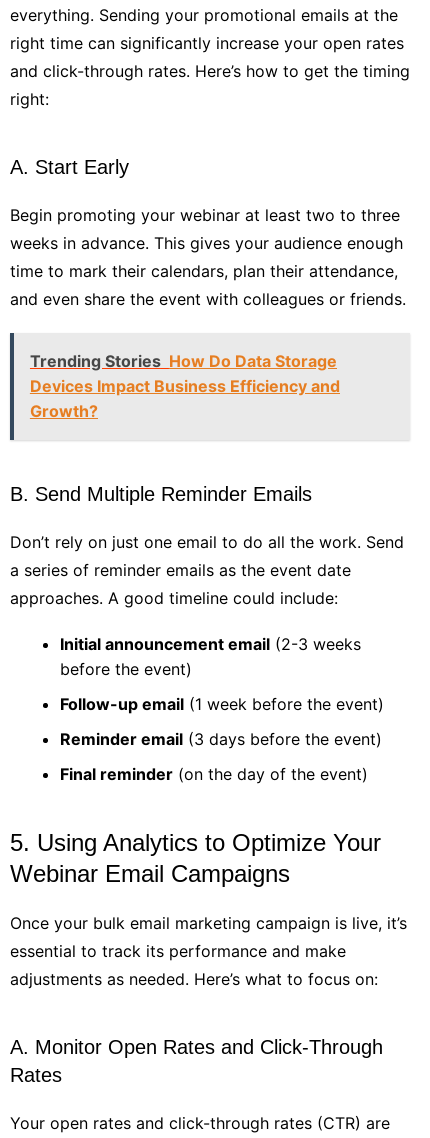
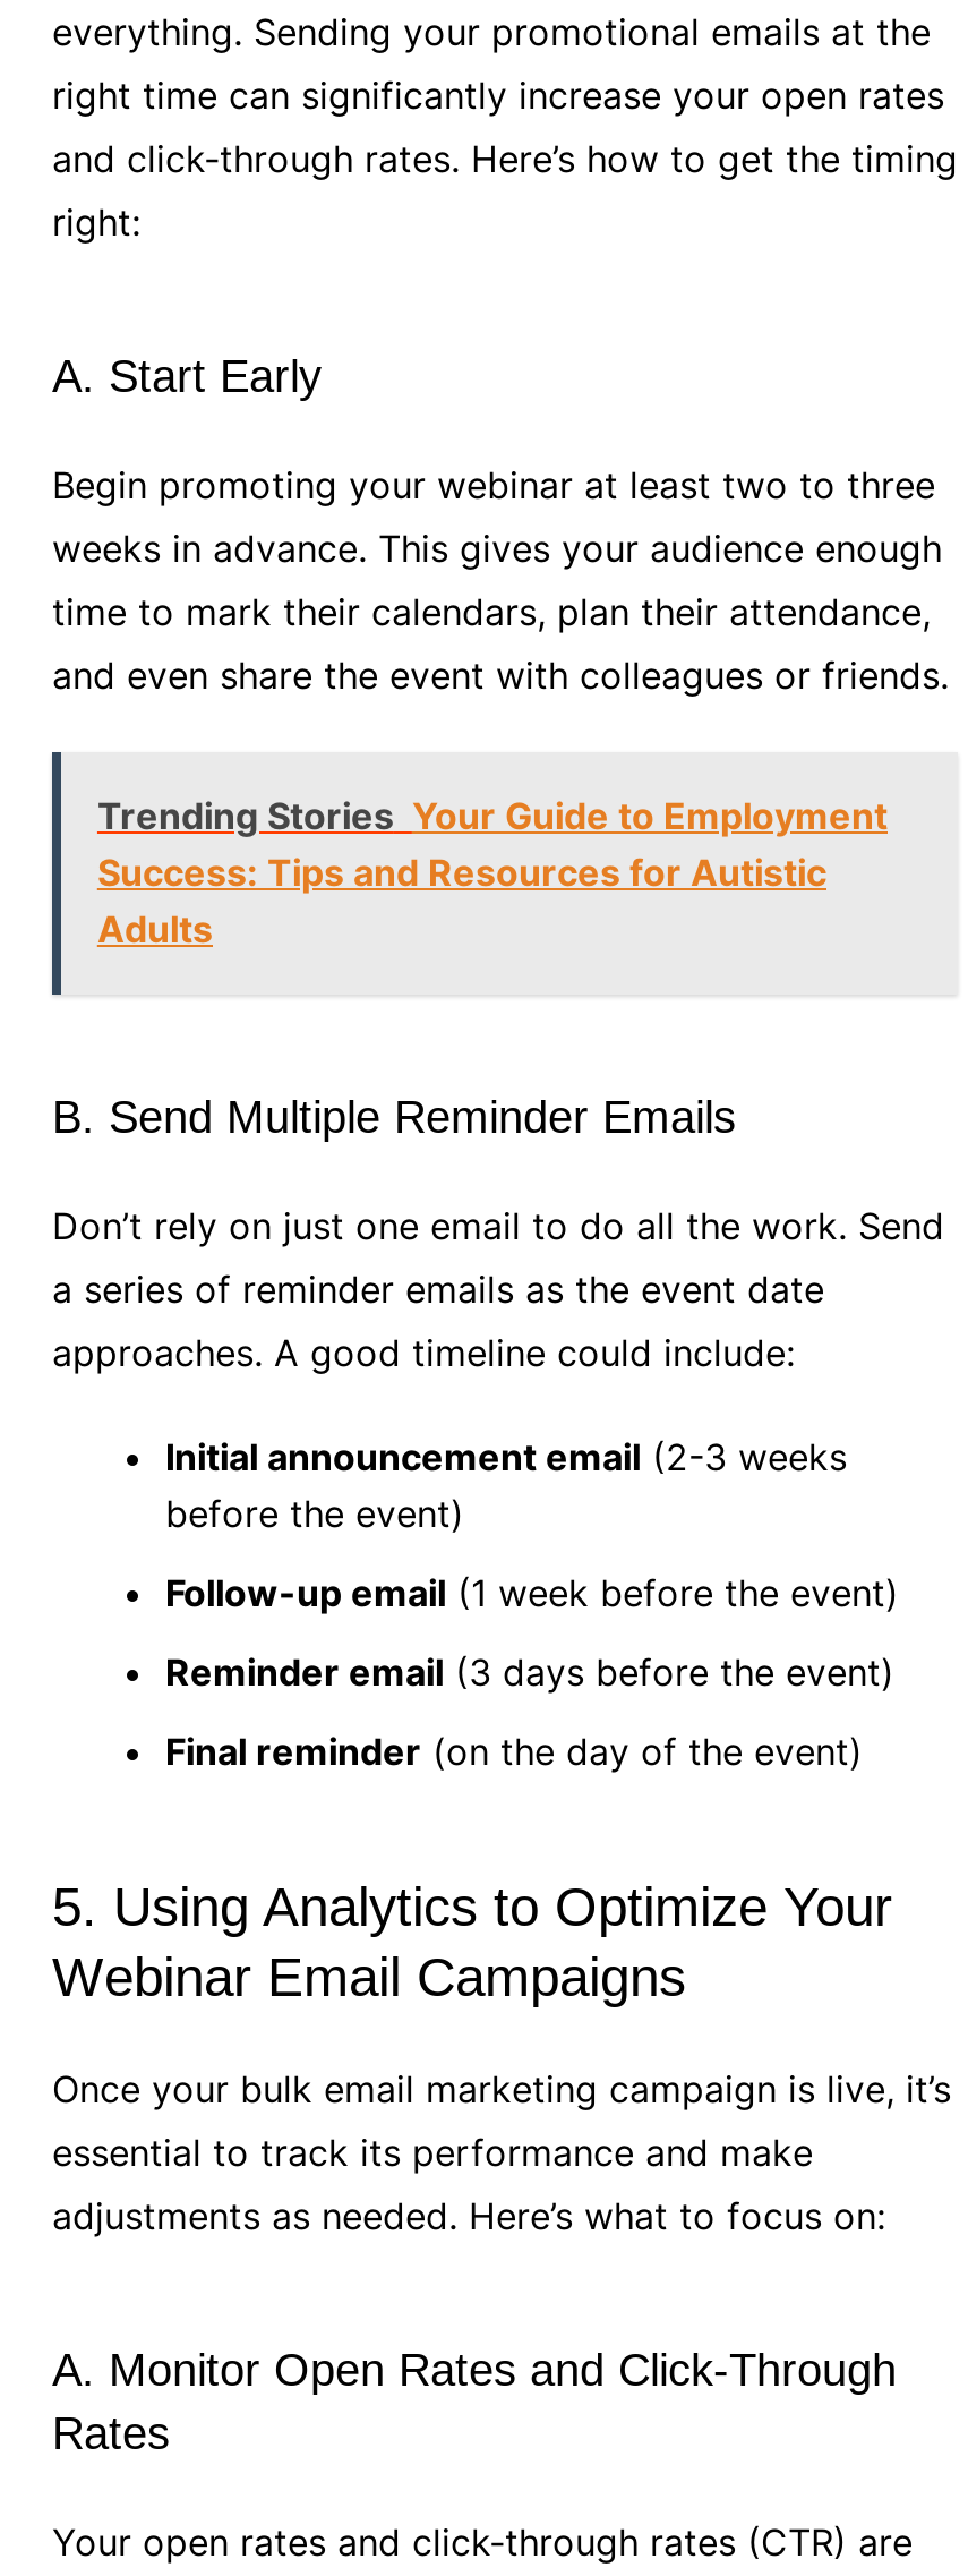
- Trending Stories How Do Data Storage
- Devices Impact Business Efficiency and
- Growth?
+ Trending Stories Your Guide to Employment
+ Success: Tips and Resources for Autistic
+ Adults
